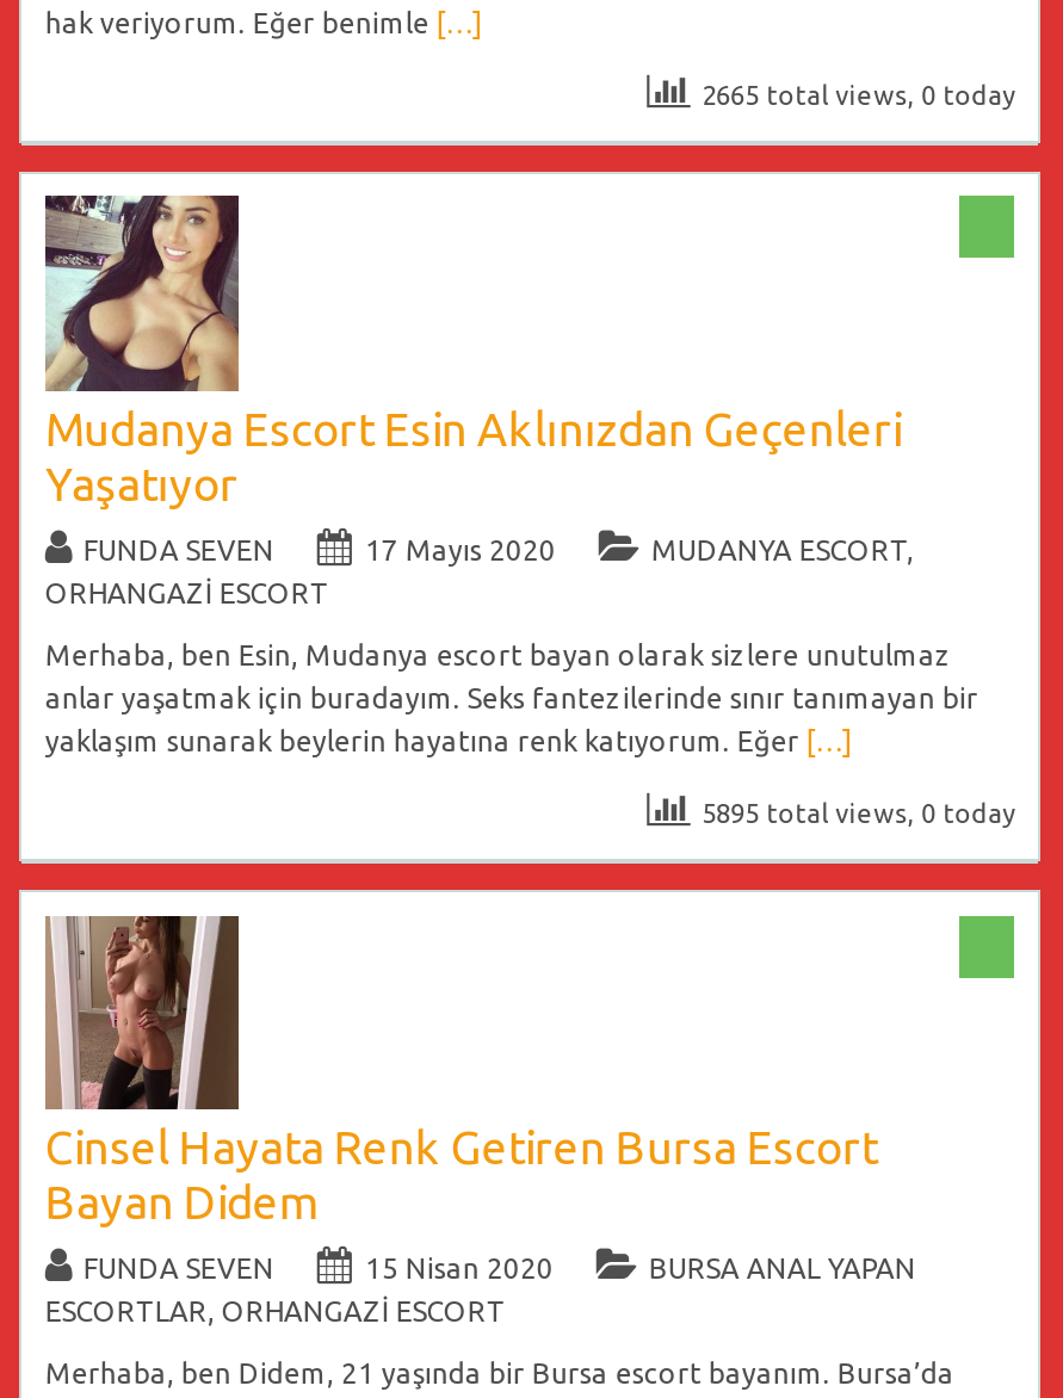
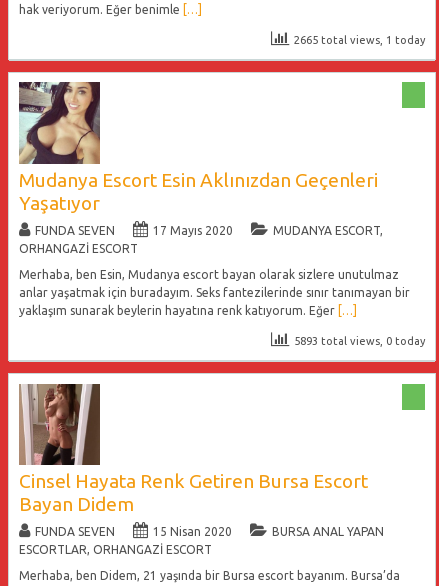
- 2665 total views, 0 today
+ 2665 total views, 1 today

- 5895 total views, 0 today
+ 5893 total views, 0 today
